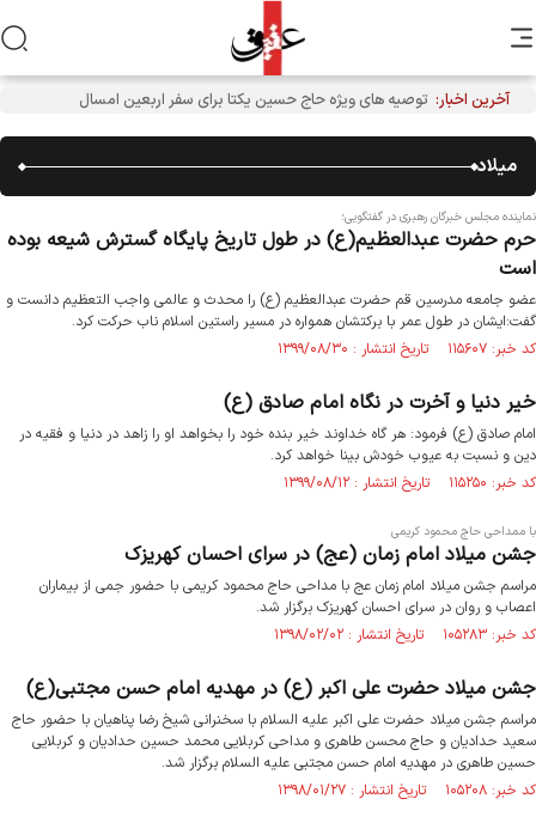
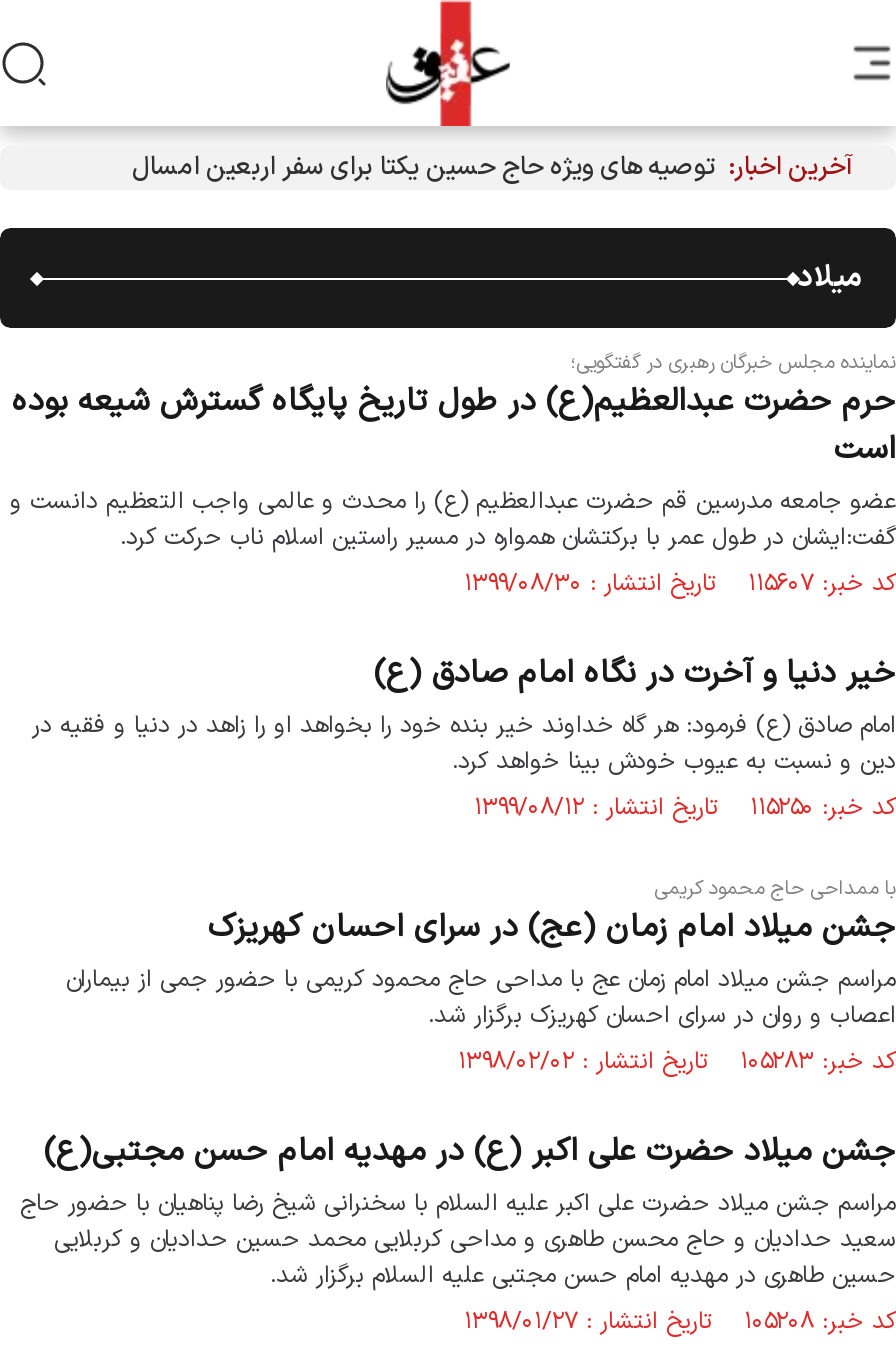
- آخرین اخبار:
+ آخرین اخبار: توصیه های ویژه حاج حسین یکتا برای سفر اربعین امسال
